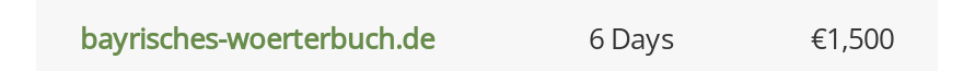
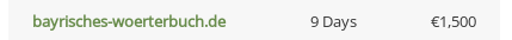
- 6 Days
+ 9 Days
